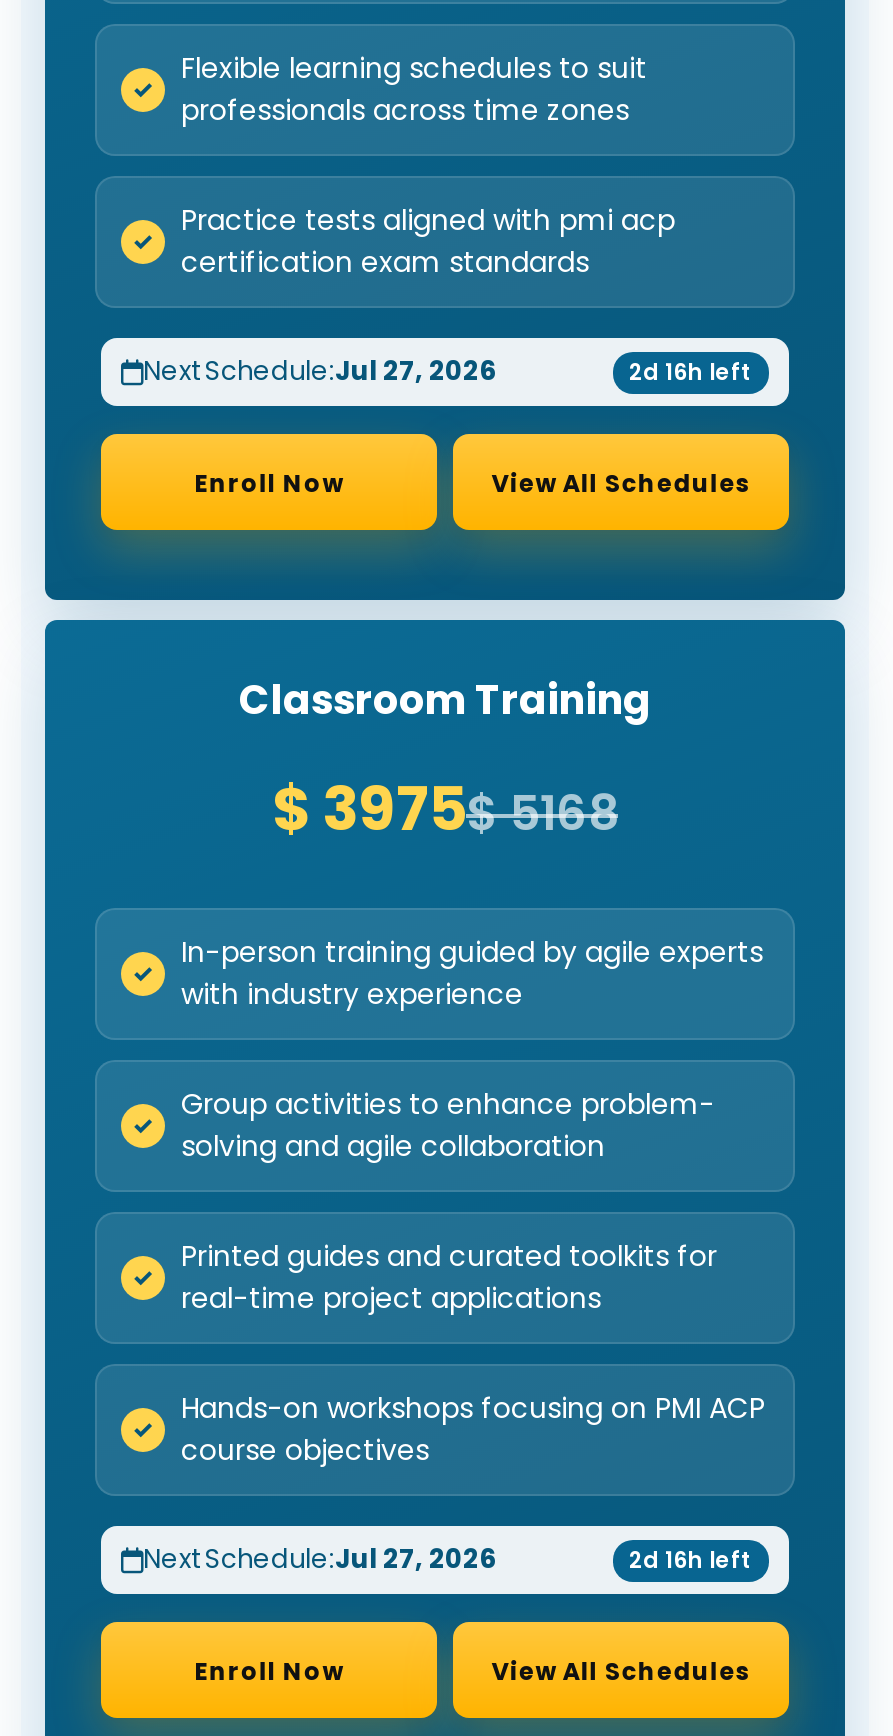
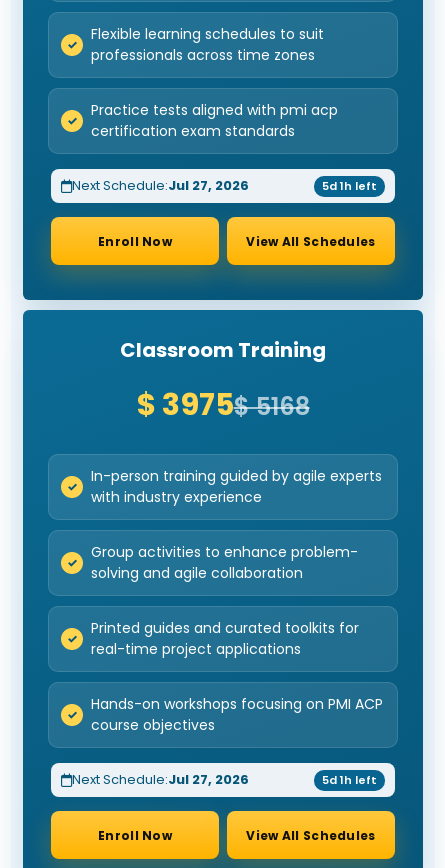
- 2d 16h left
+ 5d 1h left

- 2d 16h left
+ 5d 1h left
